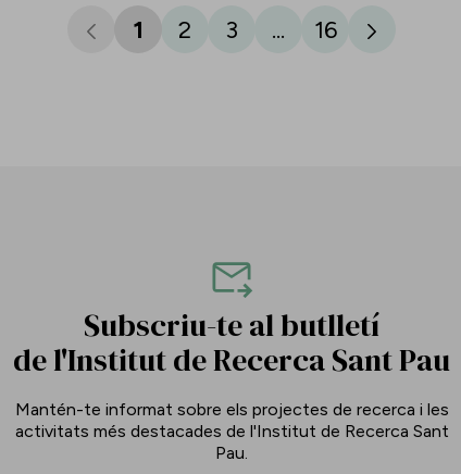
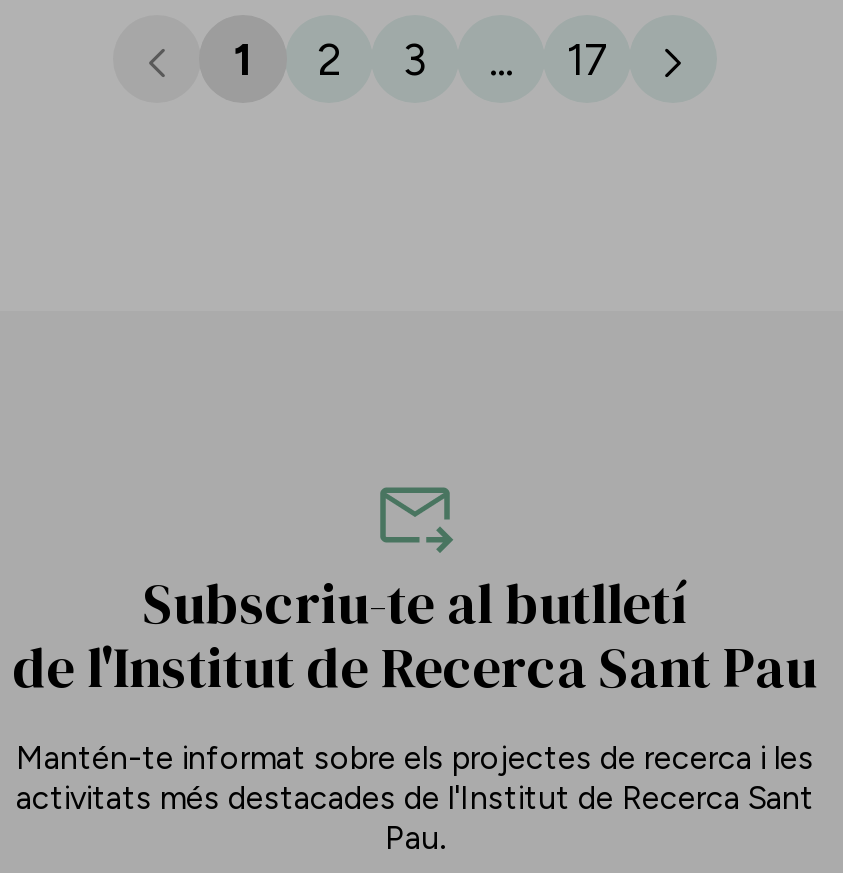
- 16
+ 17
